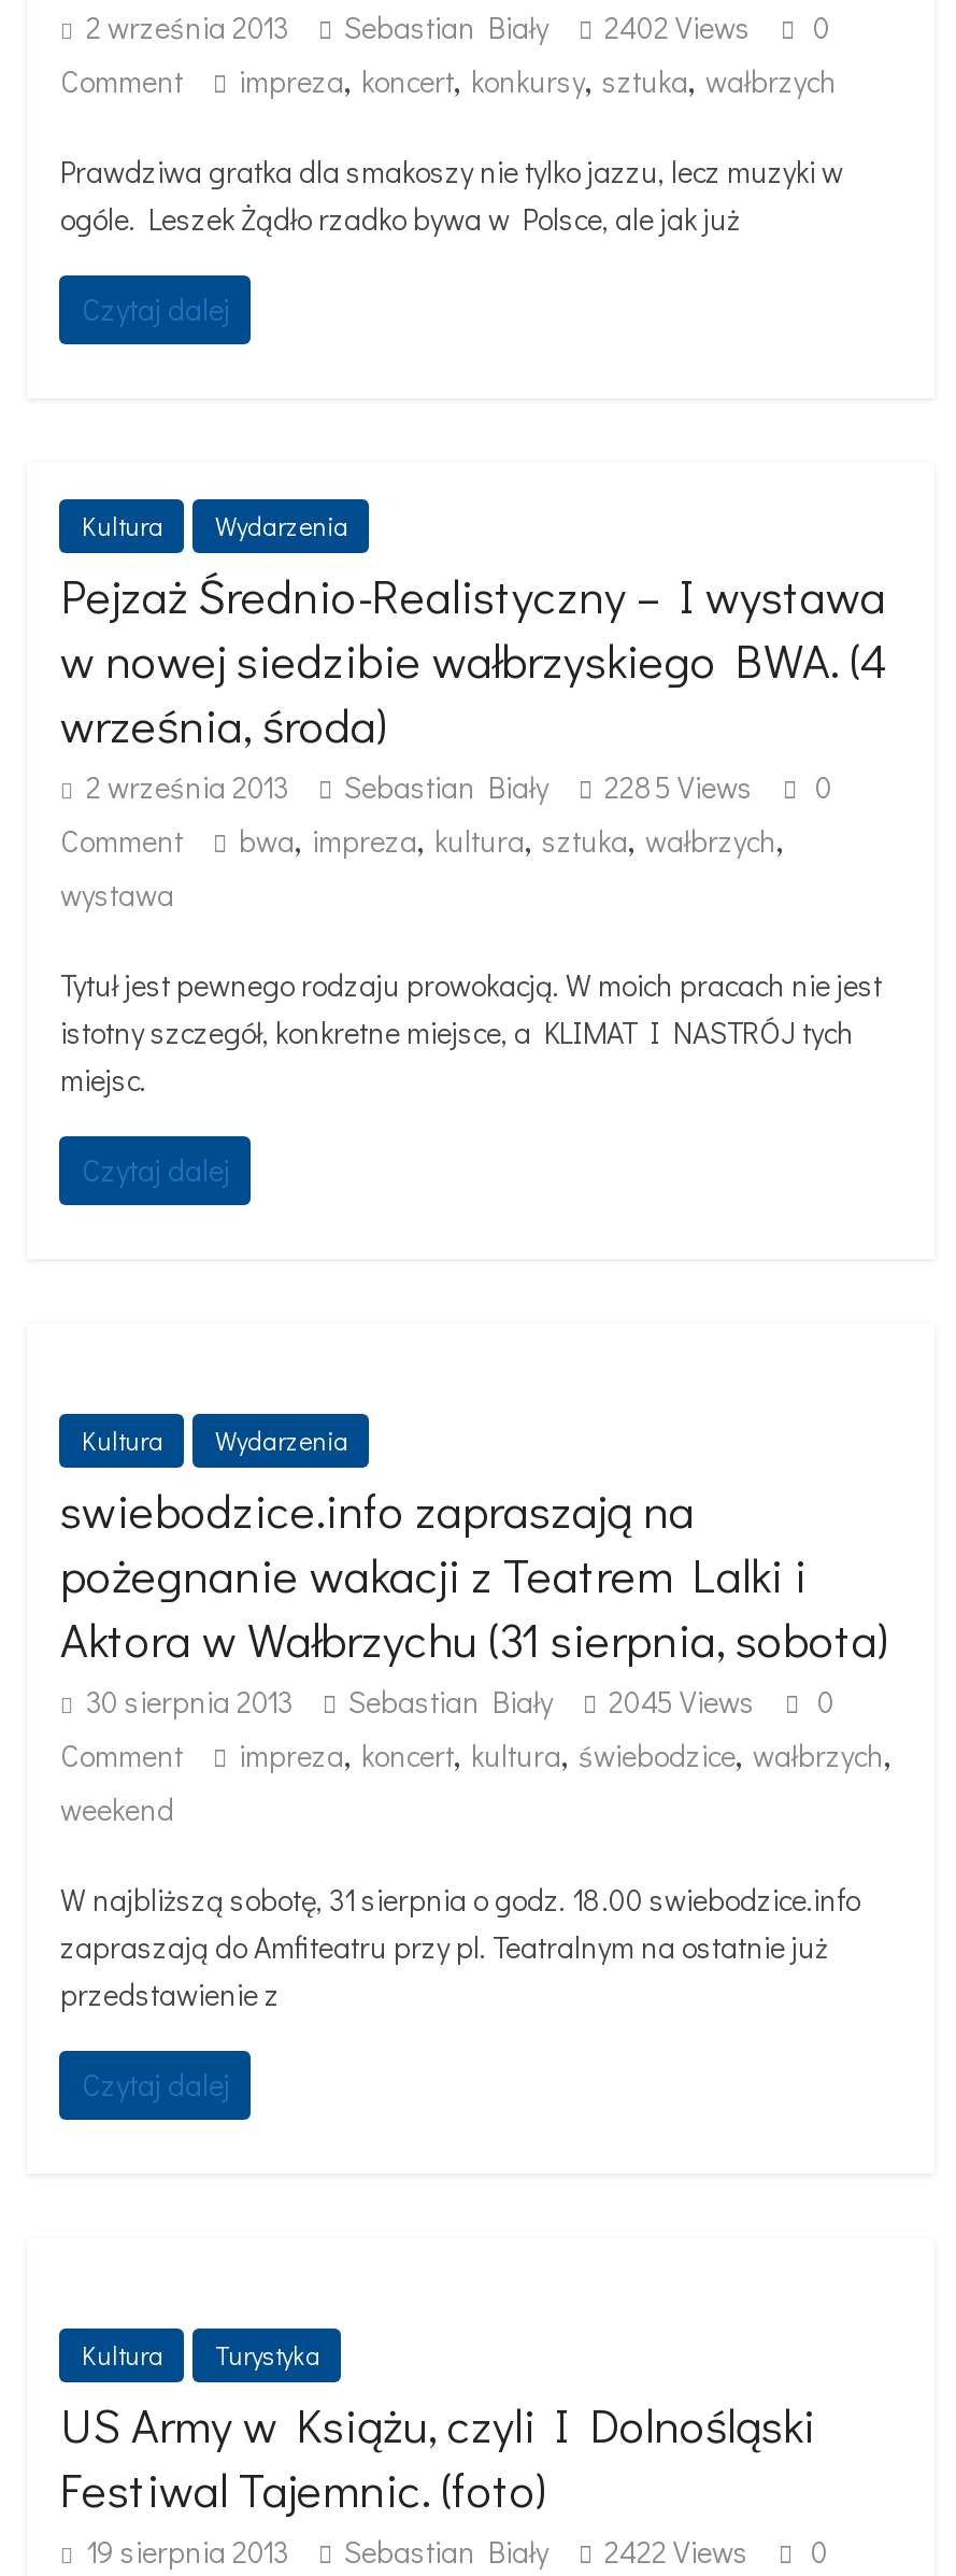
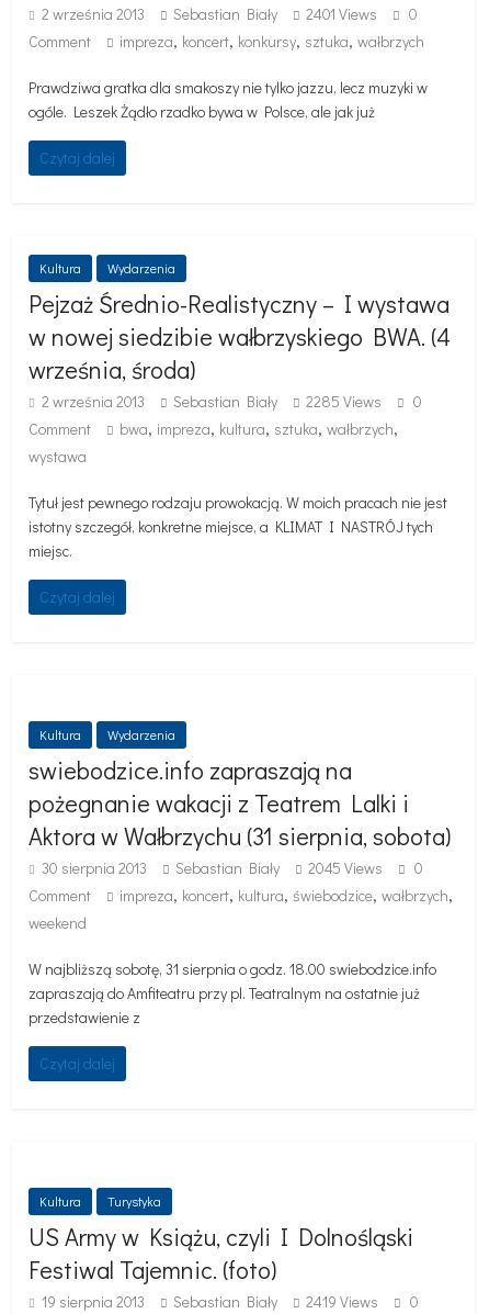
- 2 września 2013 Sebastian Biały 2402 Views 0
+ 2 września 2013 Sebastian Biały 2401 Views 0

- 19 sierpnia 2013 Sebastian Biały 2422 Views 0
+ 19 sierpnia 2013 Sebastian Biały 2419 Views 0
